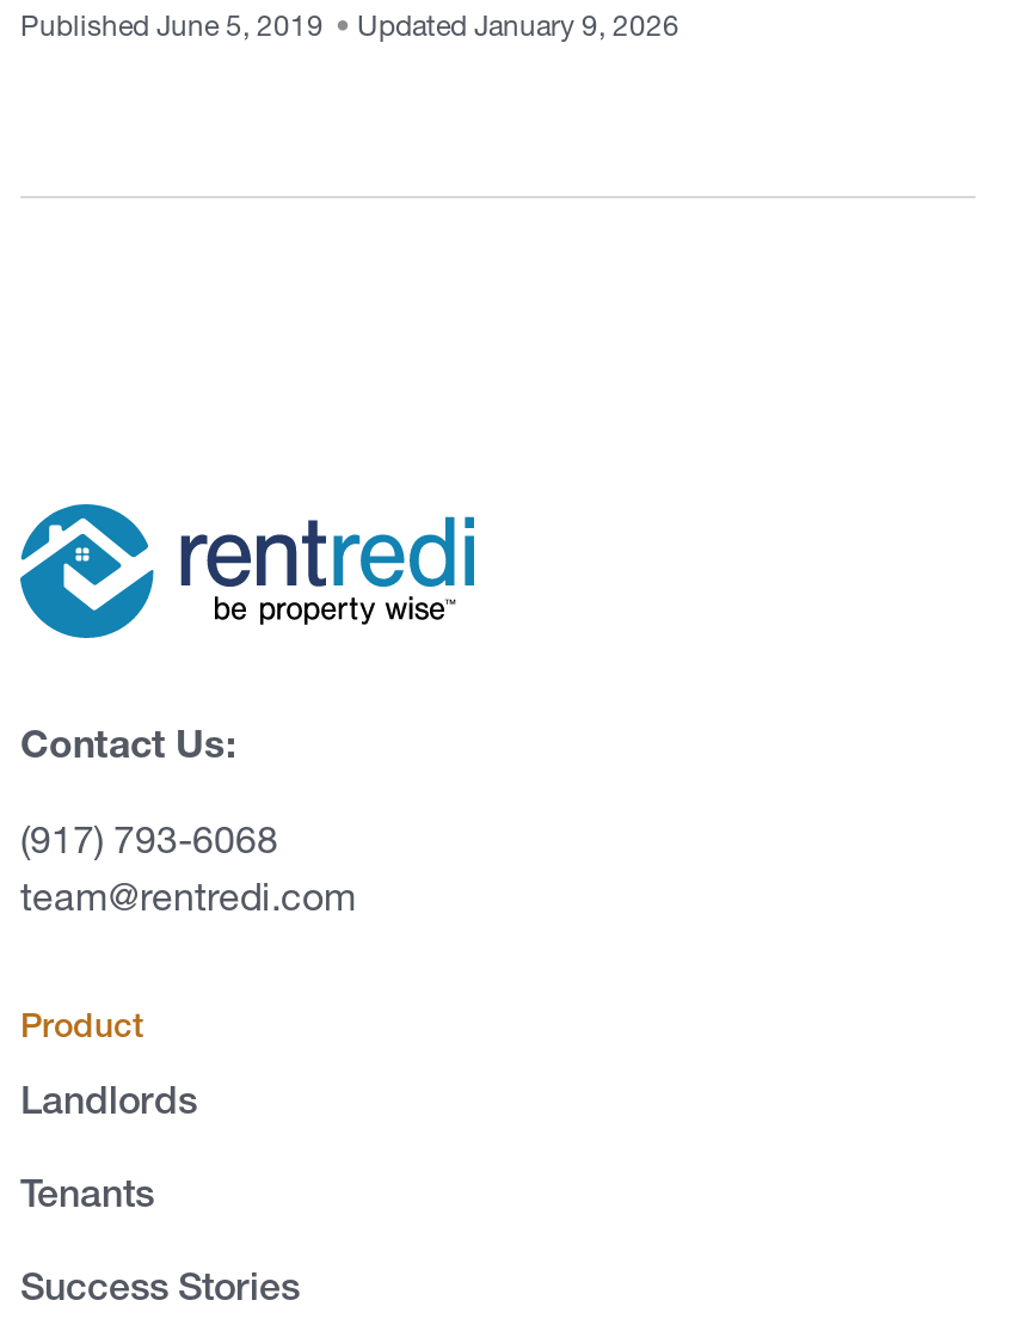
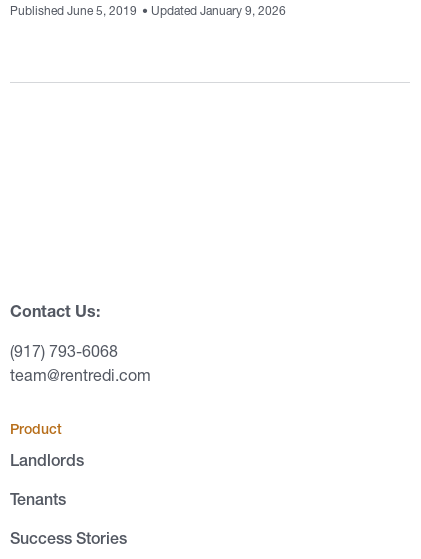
- [image]

- [image]
